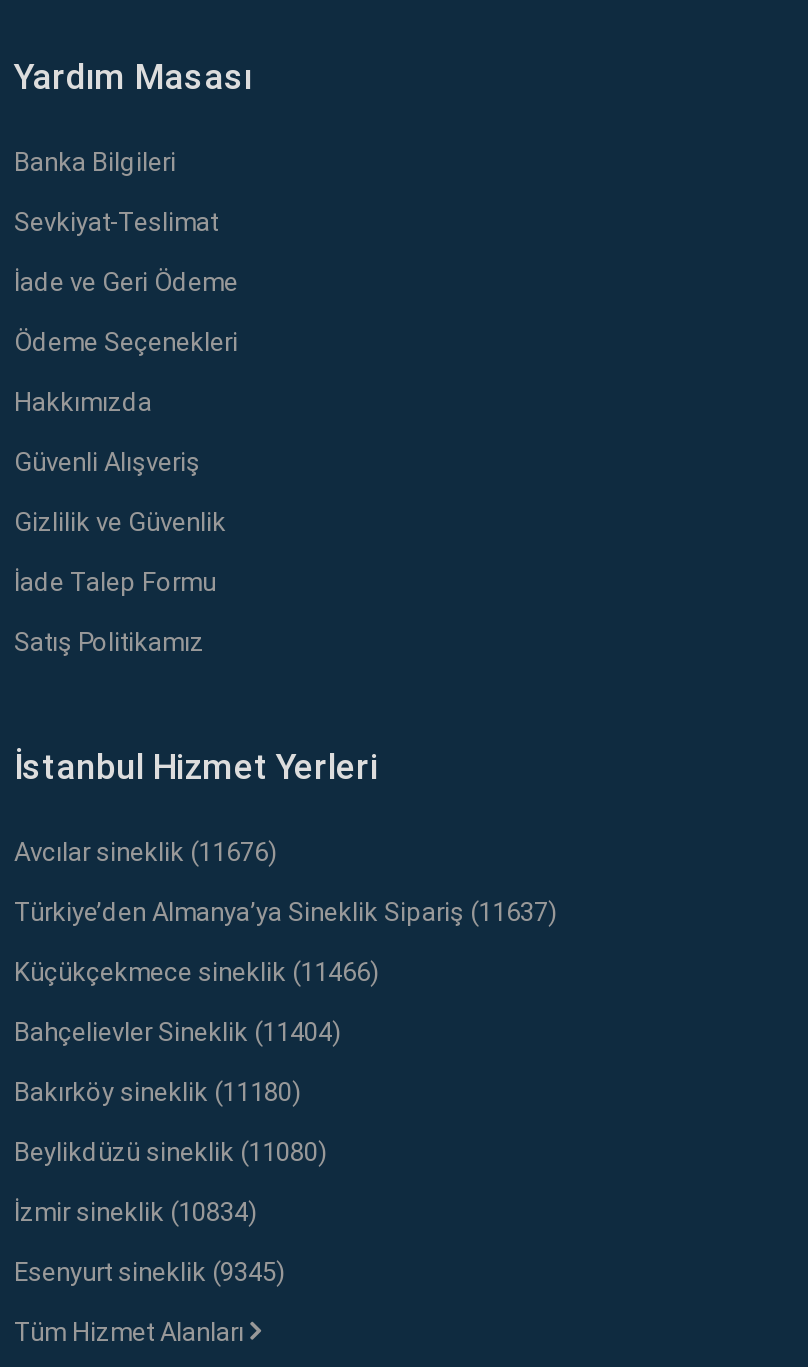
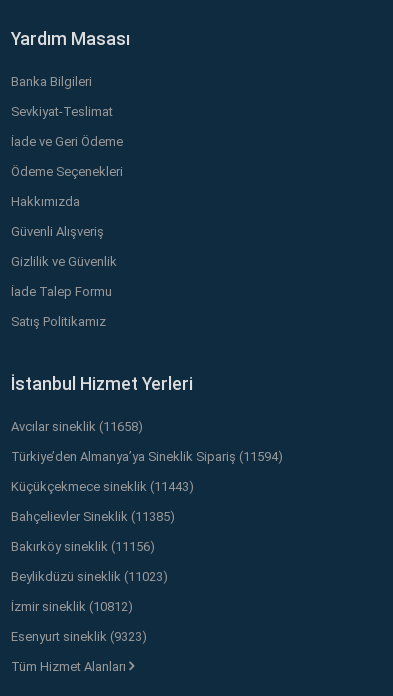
- Avcılar sineklik (11676)
+ Avcılar sineklik (11658)

- Türkiye’den Almanya’ya Sineklik Sipariş (11637)
+ Türkiye’den Almanya’ya Sineklik Sipariş (11594)

- Küçükçekmece sineklik (11466)
+ Küçükçekmece sineklik (11443)

- Bahçelievler Sineklik (11404)
+ Bahçelievler Sineklik (11385)

- Bakırköy sineklik (11180)
+ Bakırköy sineklik (11156)

- Beylikdüzü sineklik (11080)
+ Beylikdüzü sineklik (11023)

- İzmir sineklik (10834)
+ İzmir sineklik (10812)

- Esenyurt sineklik (9345)
+ Esenyurt sineklik (9323)
